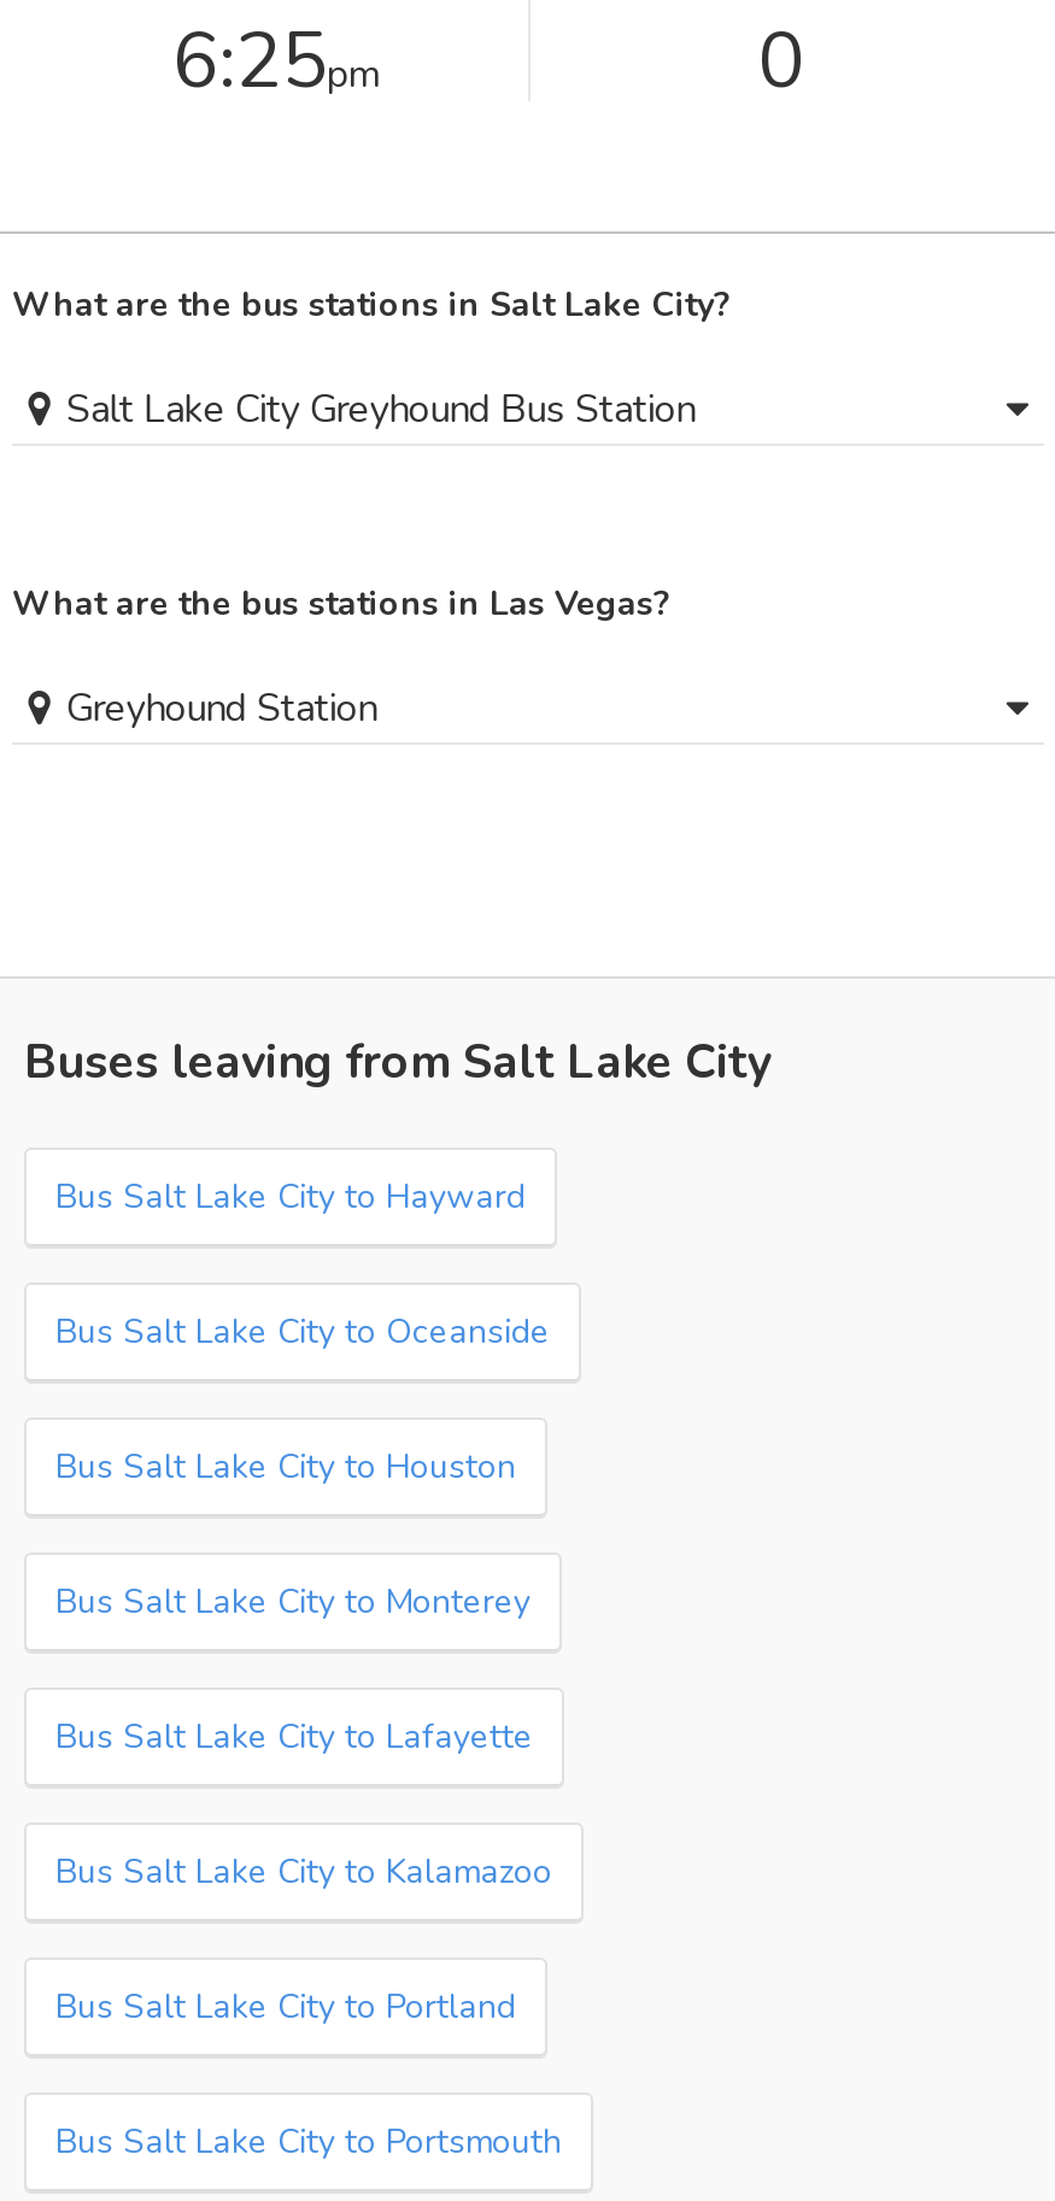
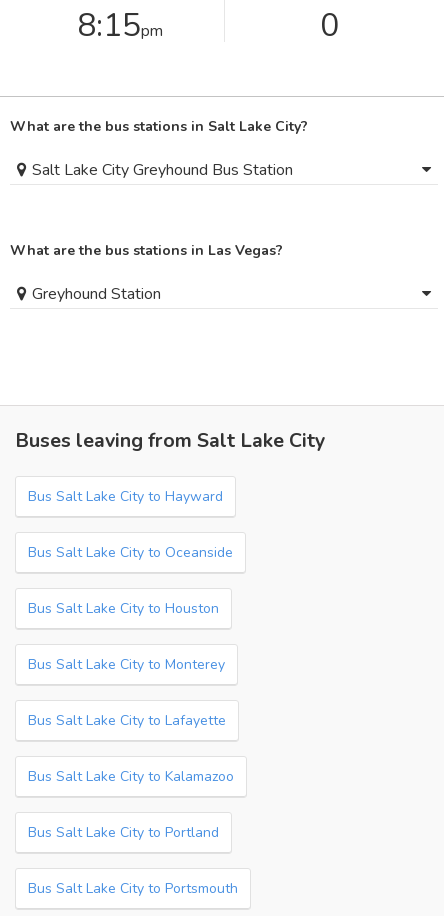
- 6:25pm
+ 8:15pm
